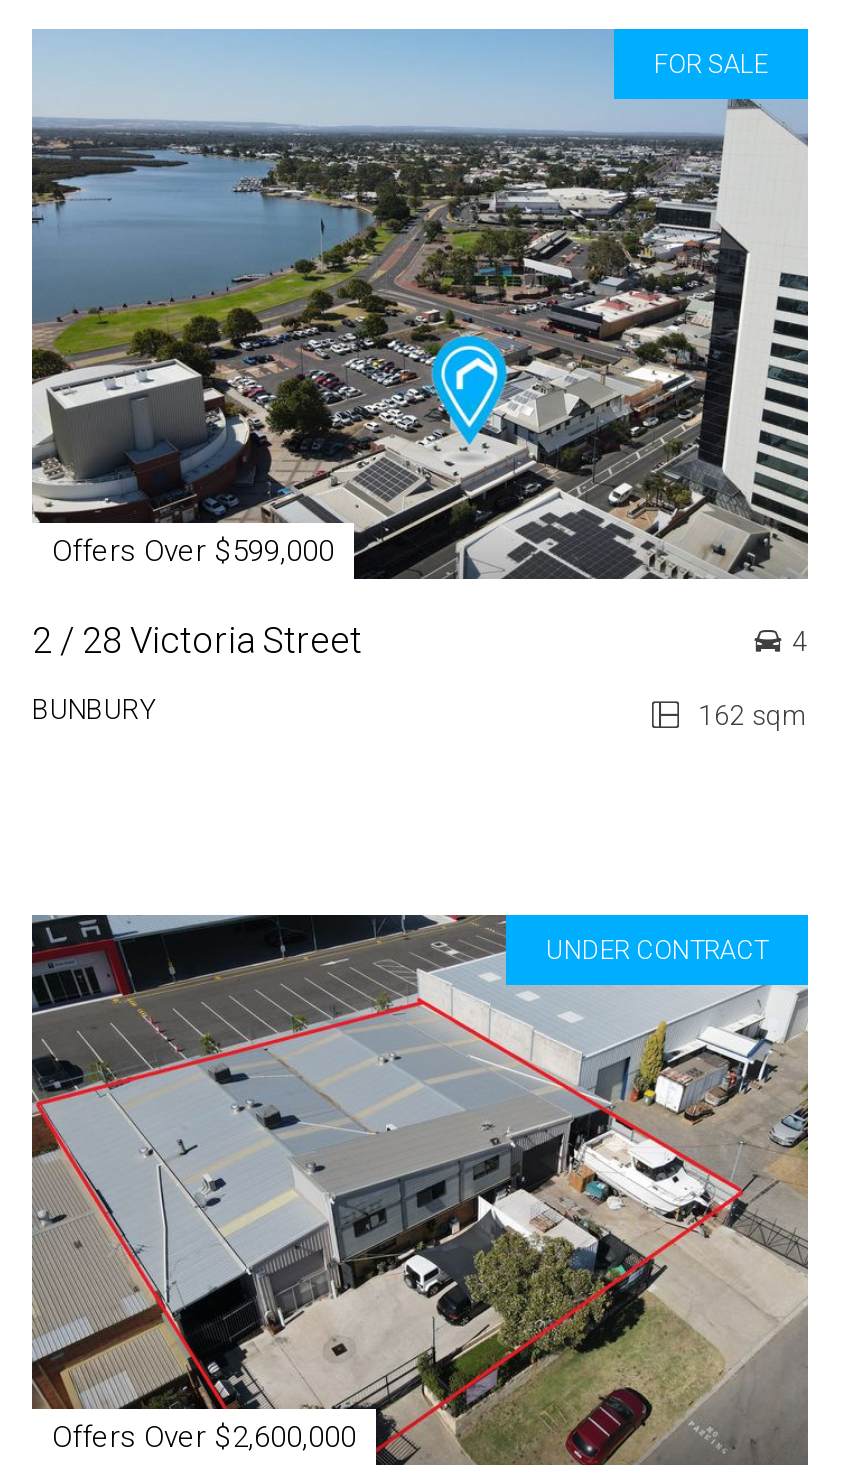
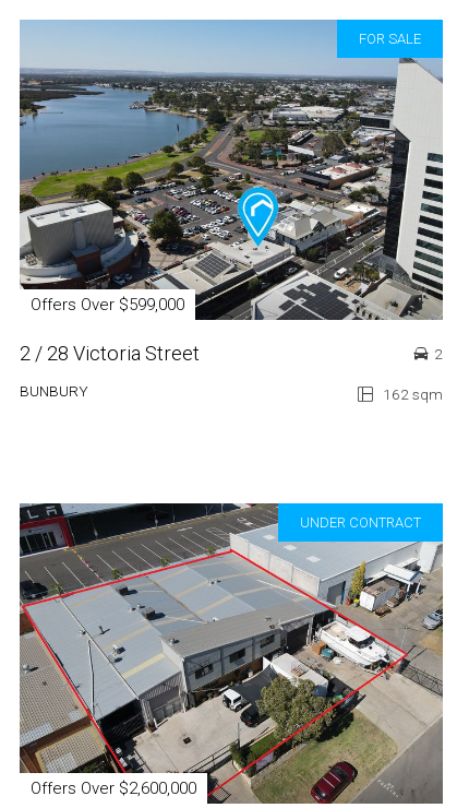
- 4
+ 2
